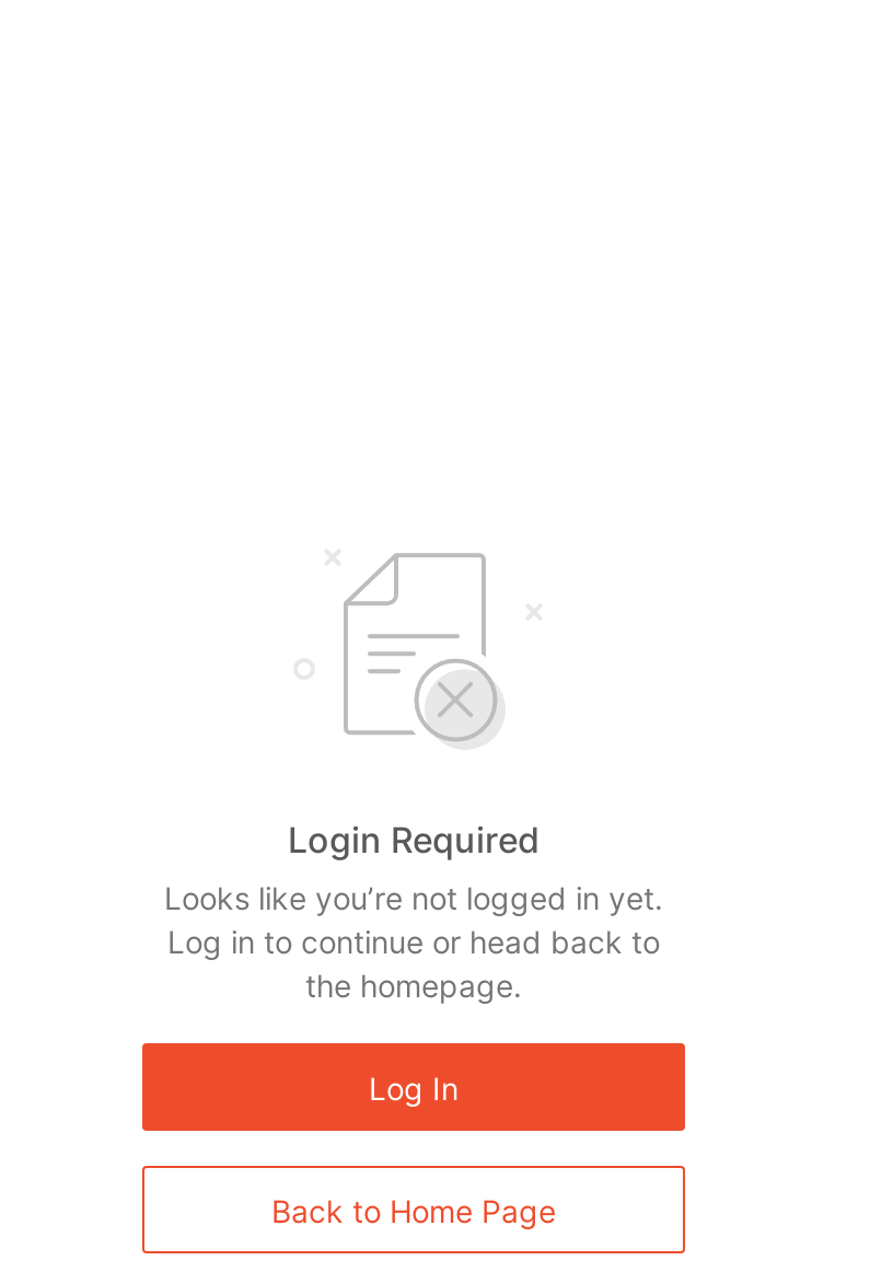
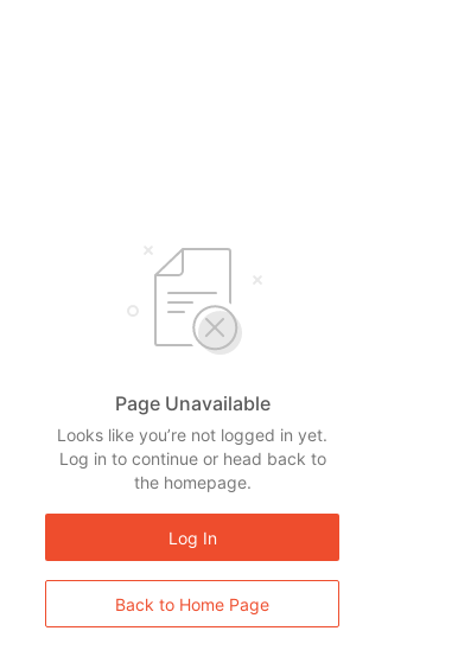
- Login Required
+ Page Unavailable
